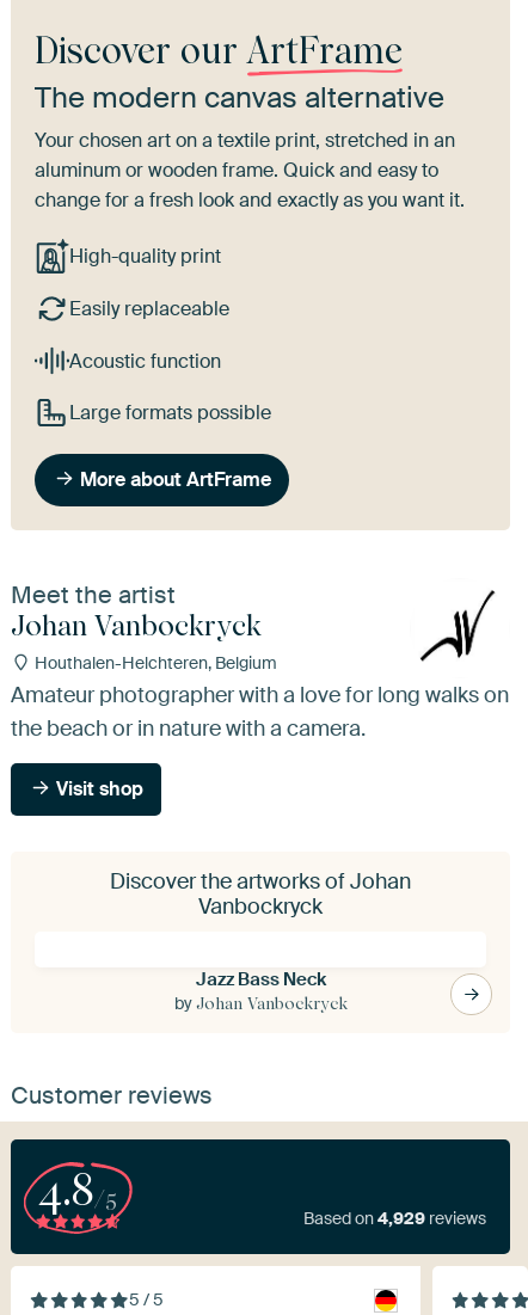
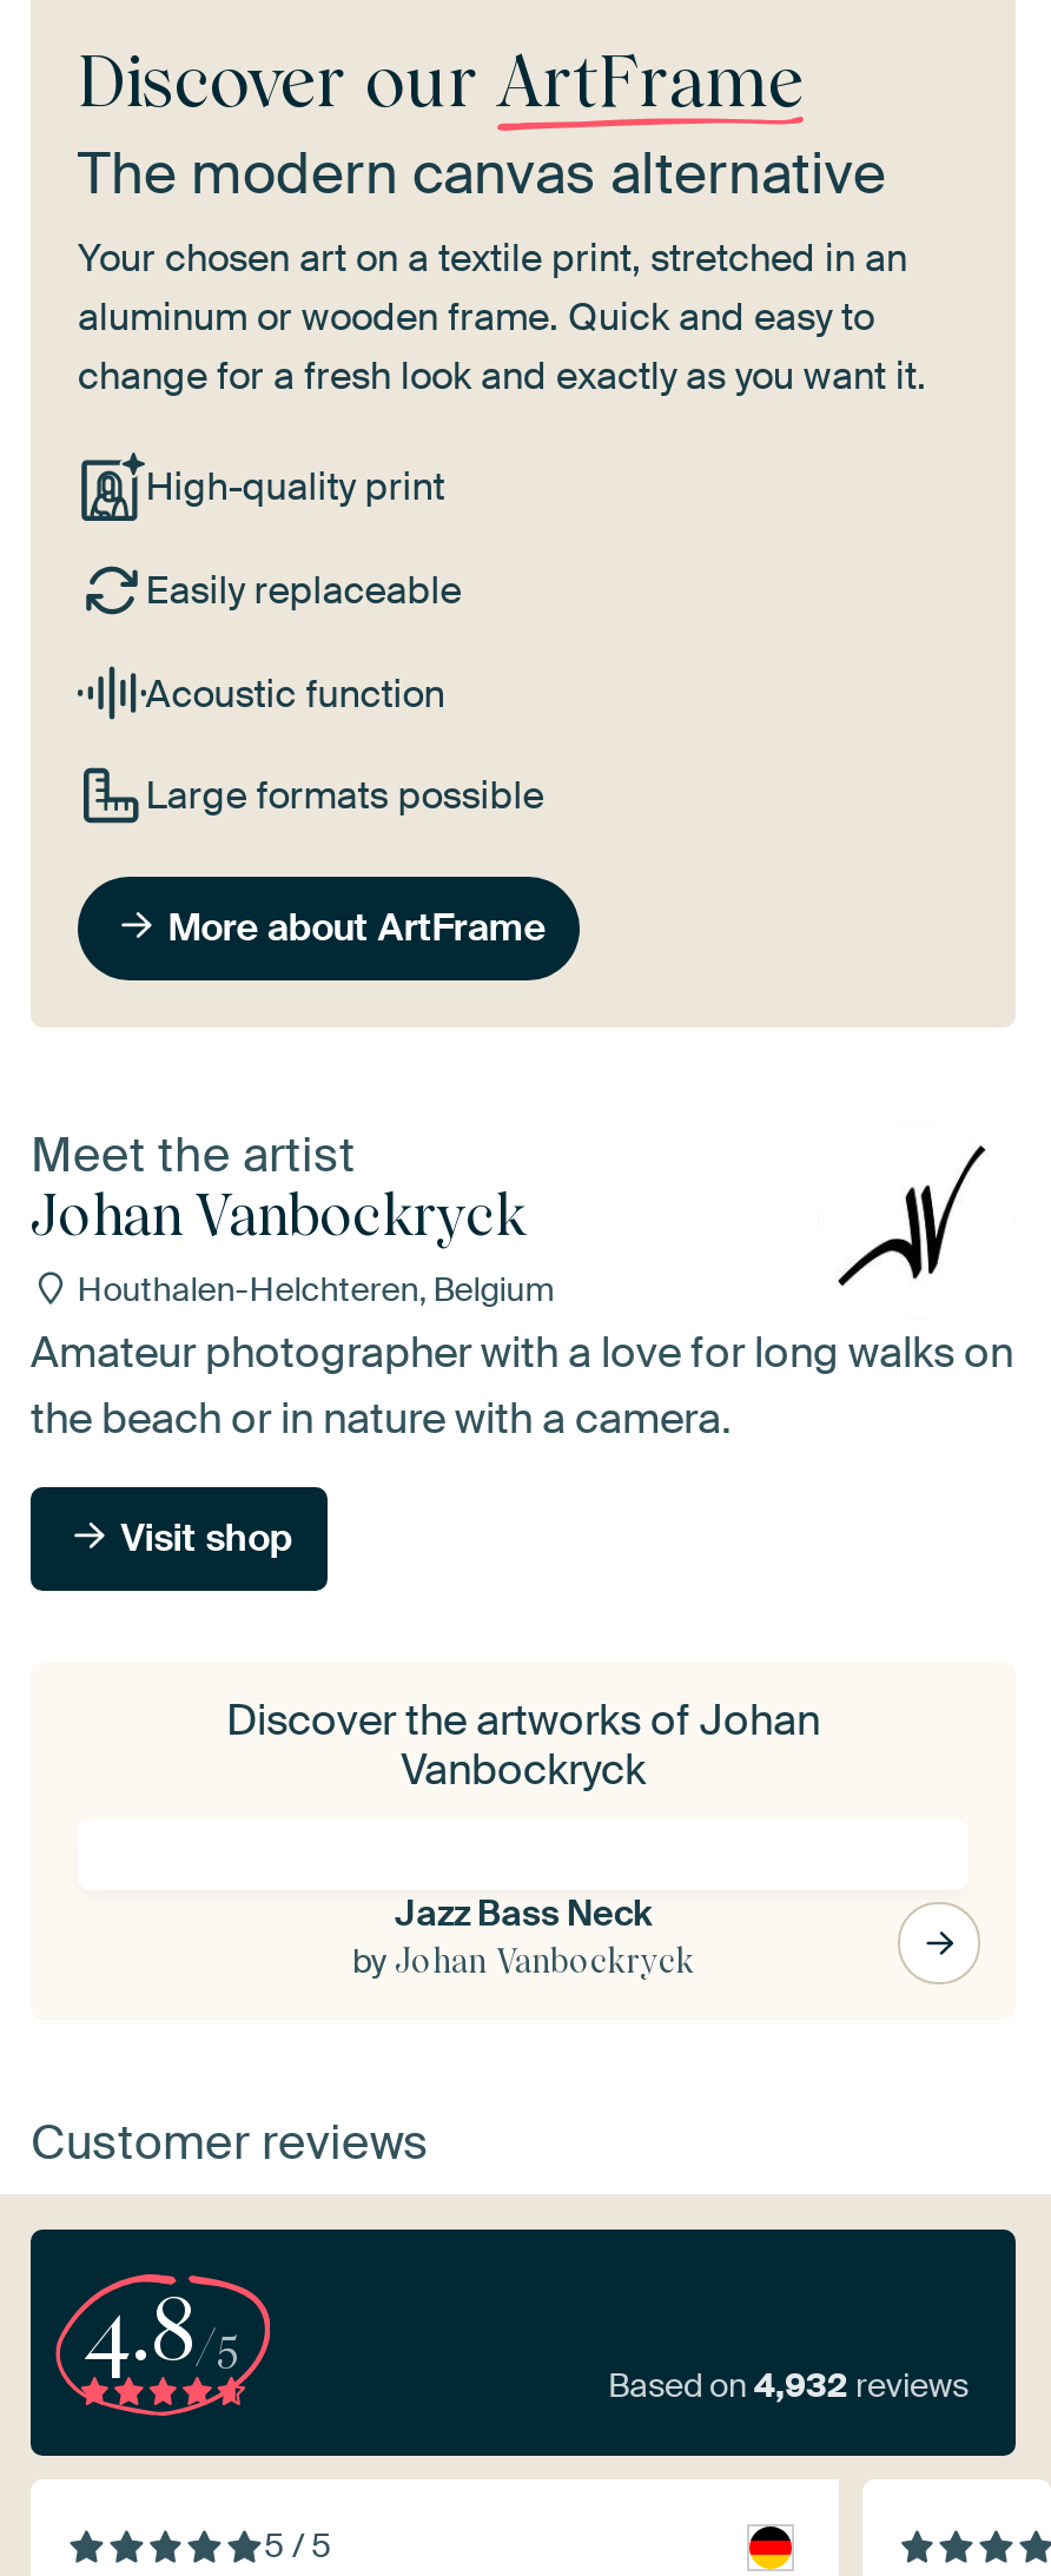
- Based on 4,929 reviews
+ Based on 4,932 reviews
